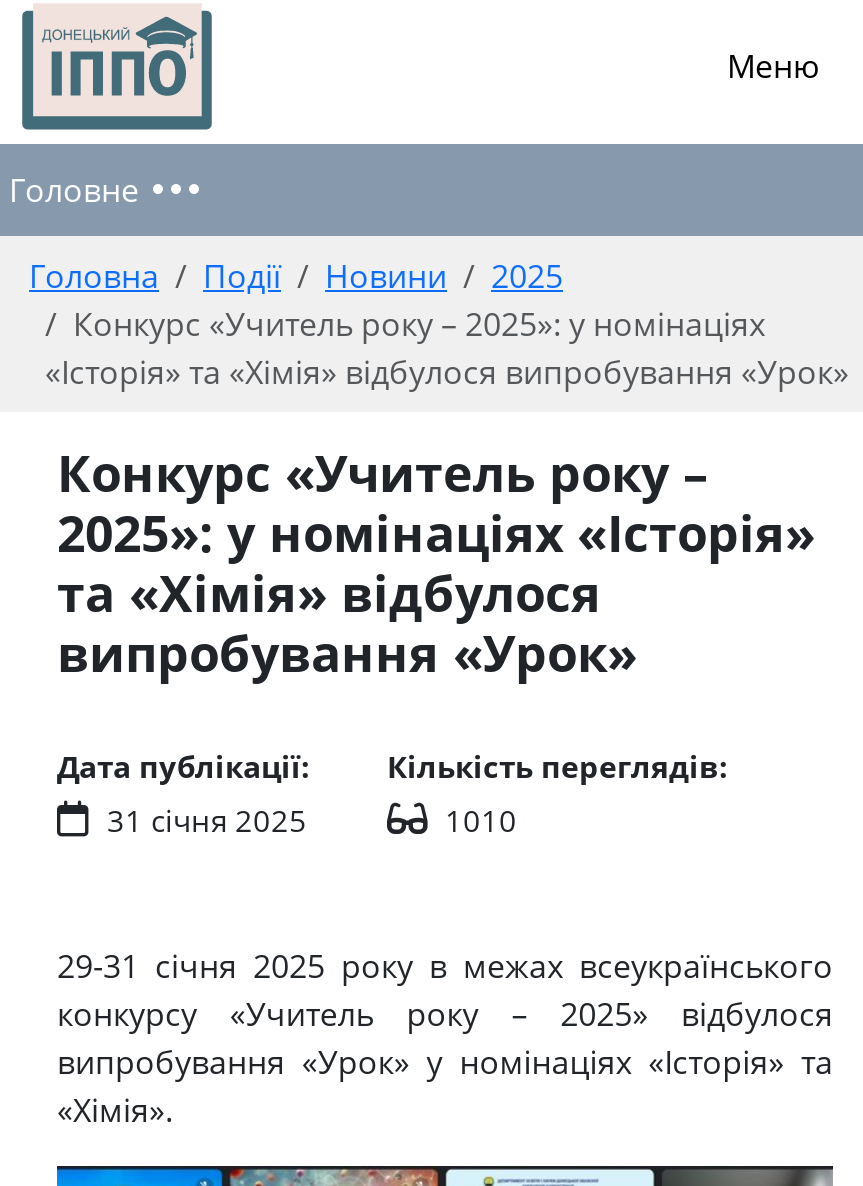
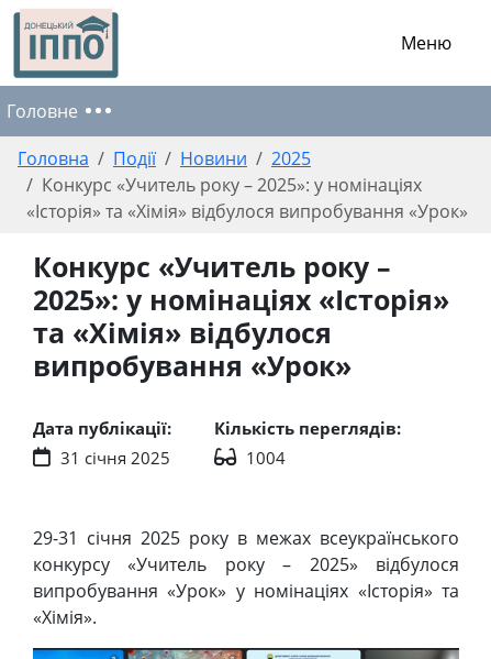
- 1010
+ 1004
